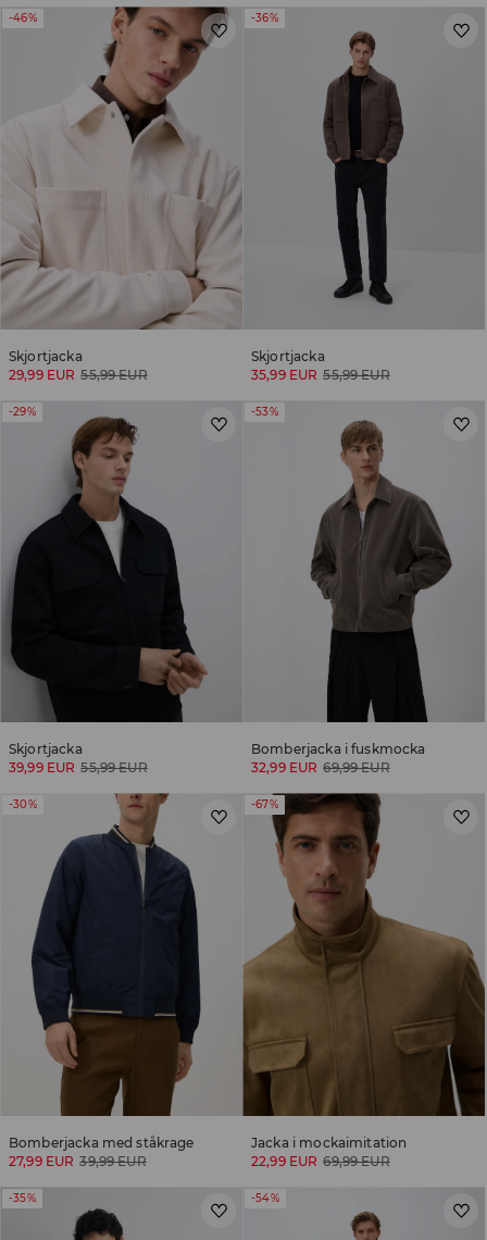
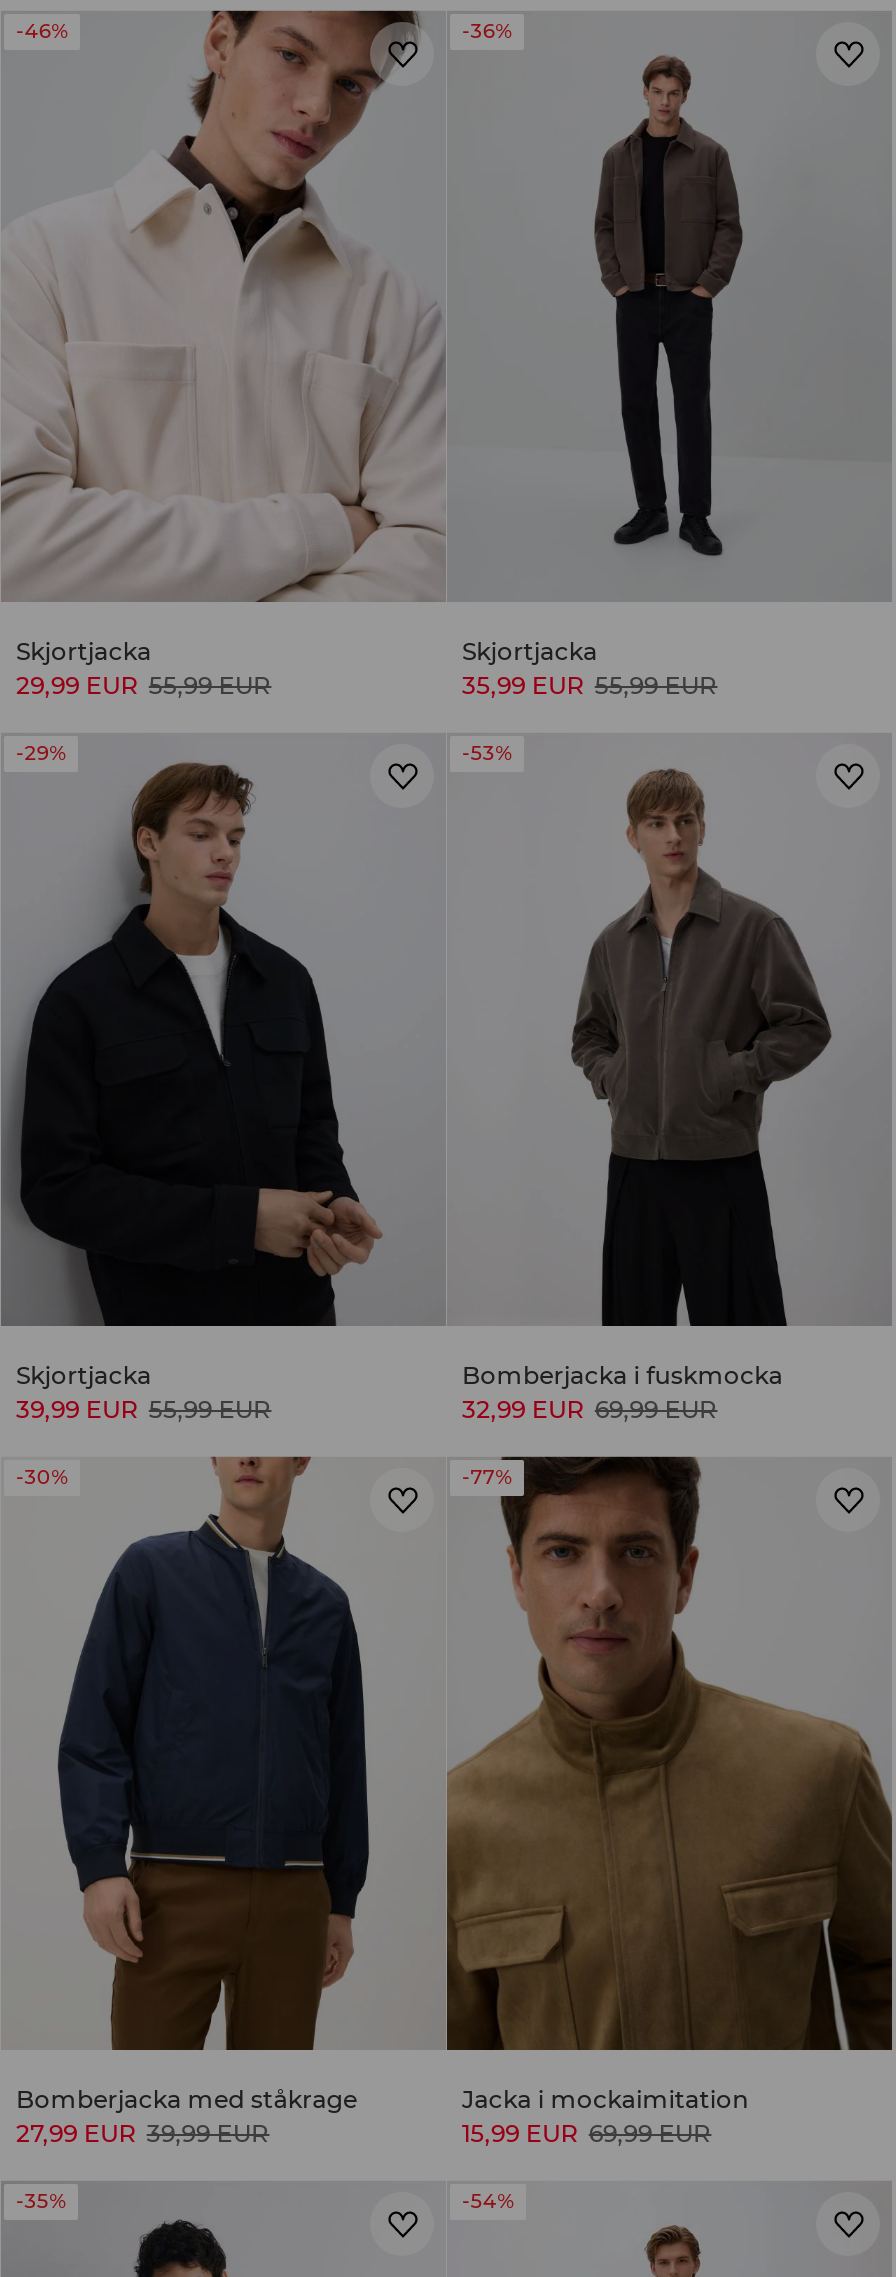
- -67%
+ -77%

- 22,99 EUR 69,99 EUR
+ 15,99 EUR 69,99 EUR
